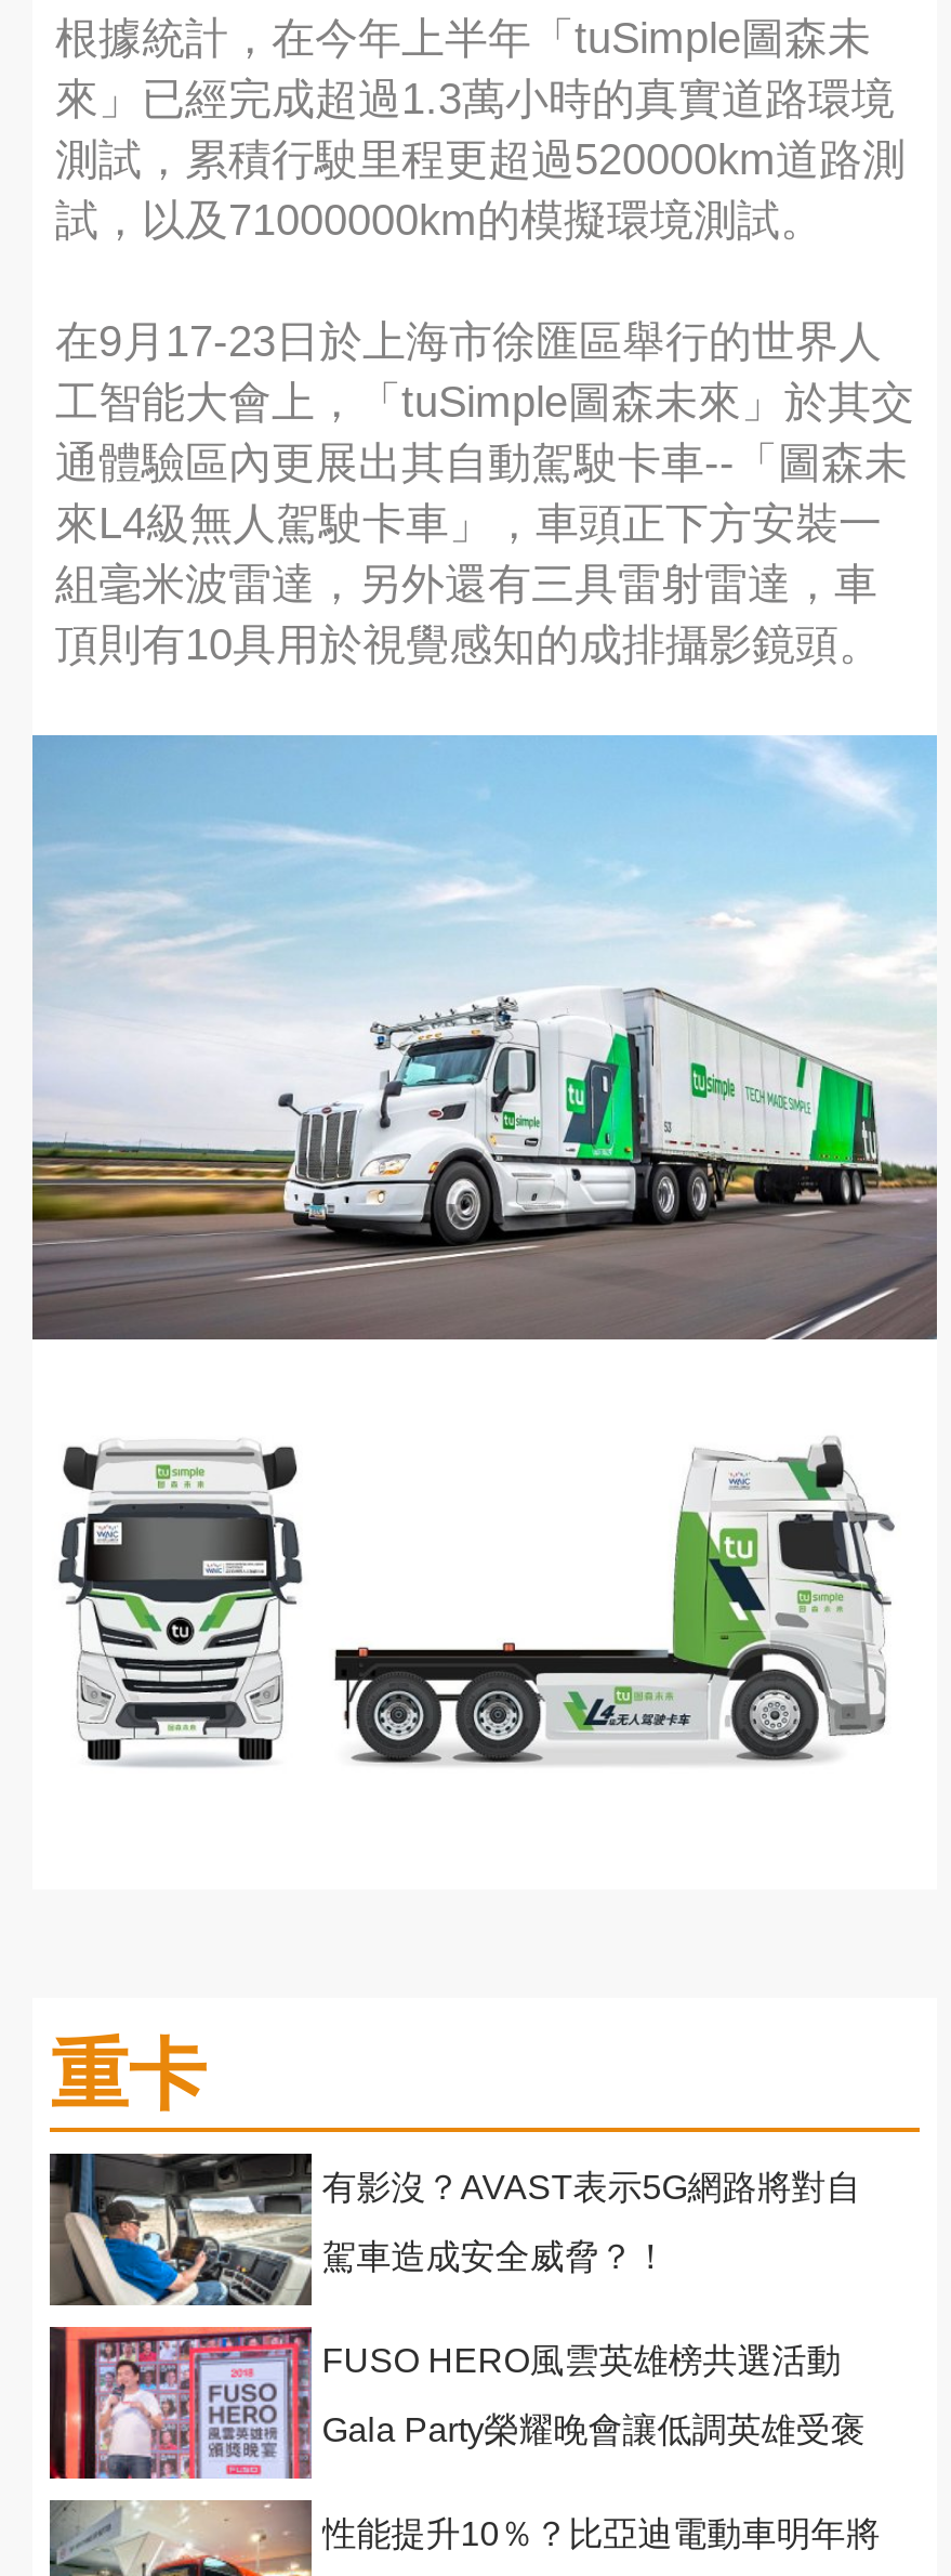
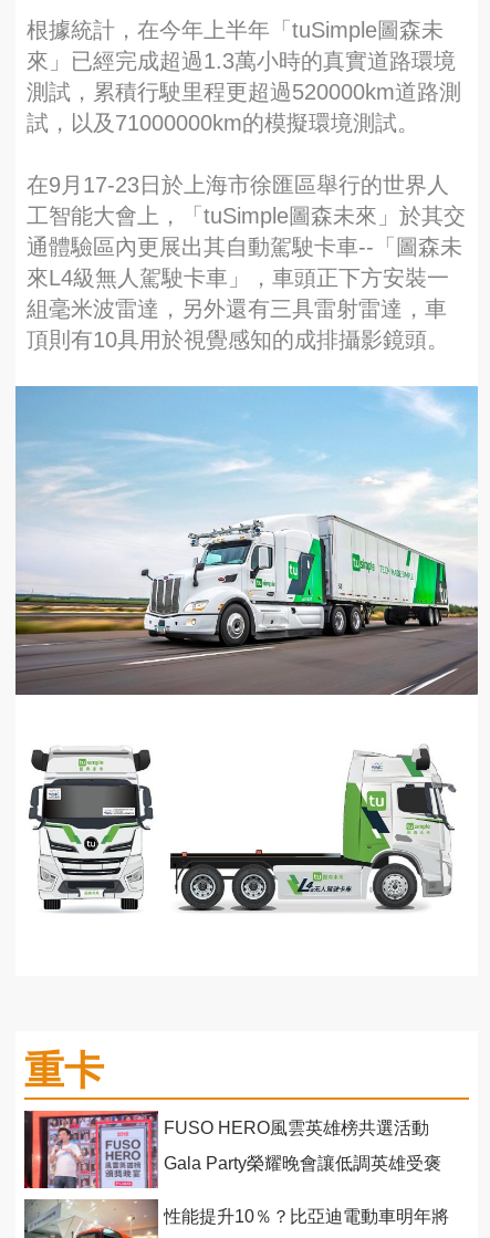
- [image]
- 有影沒？AVAST表示5G網路將對自
- 駕車造成安全威脅？！
